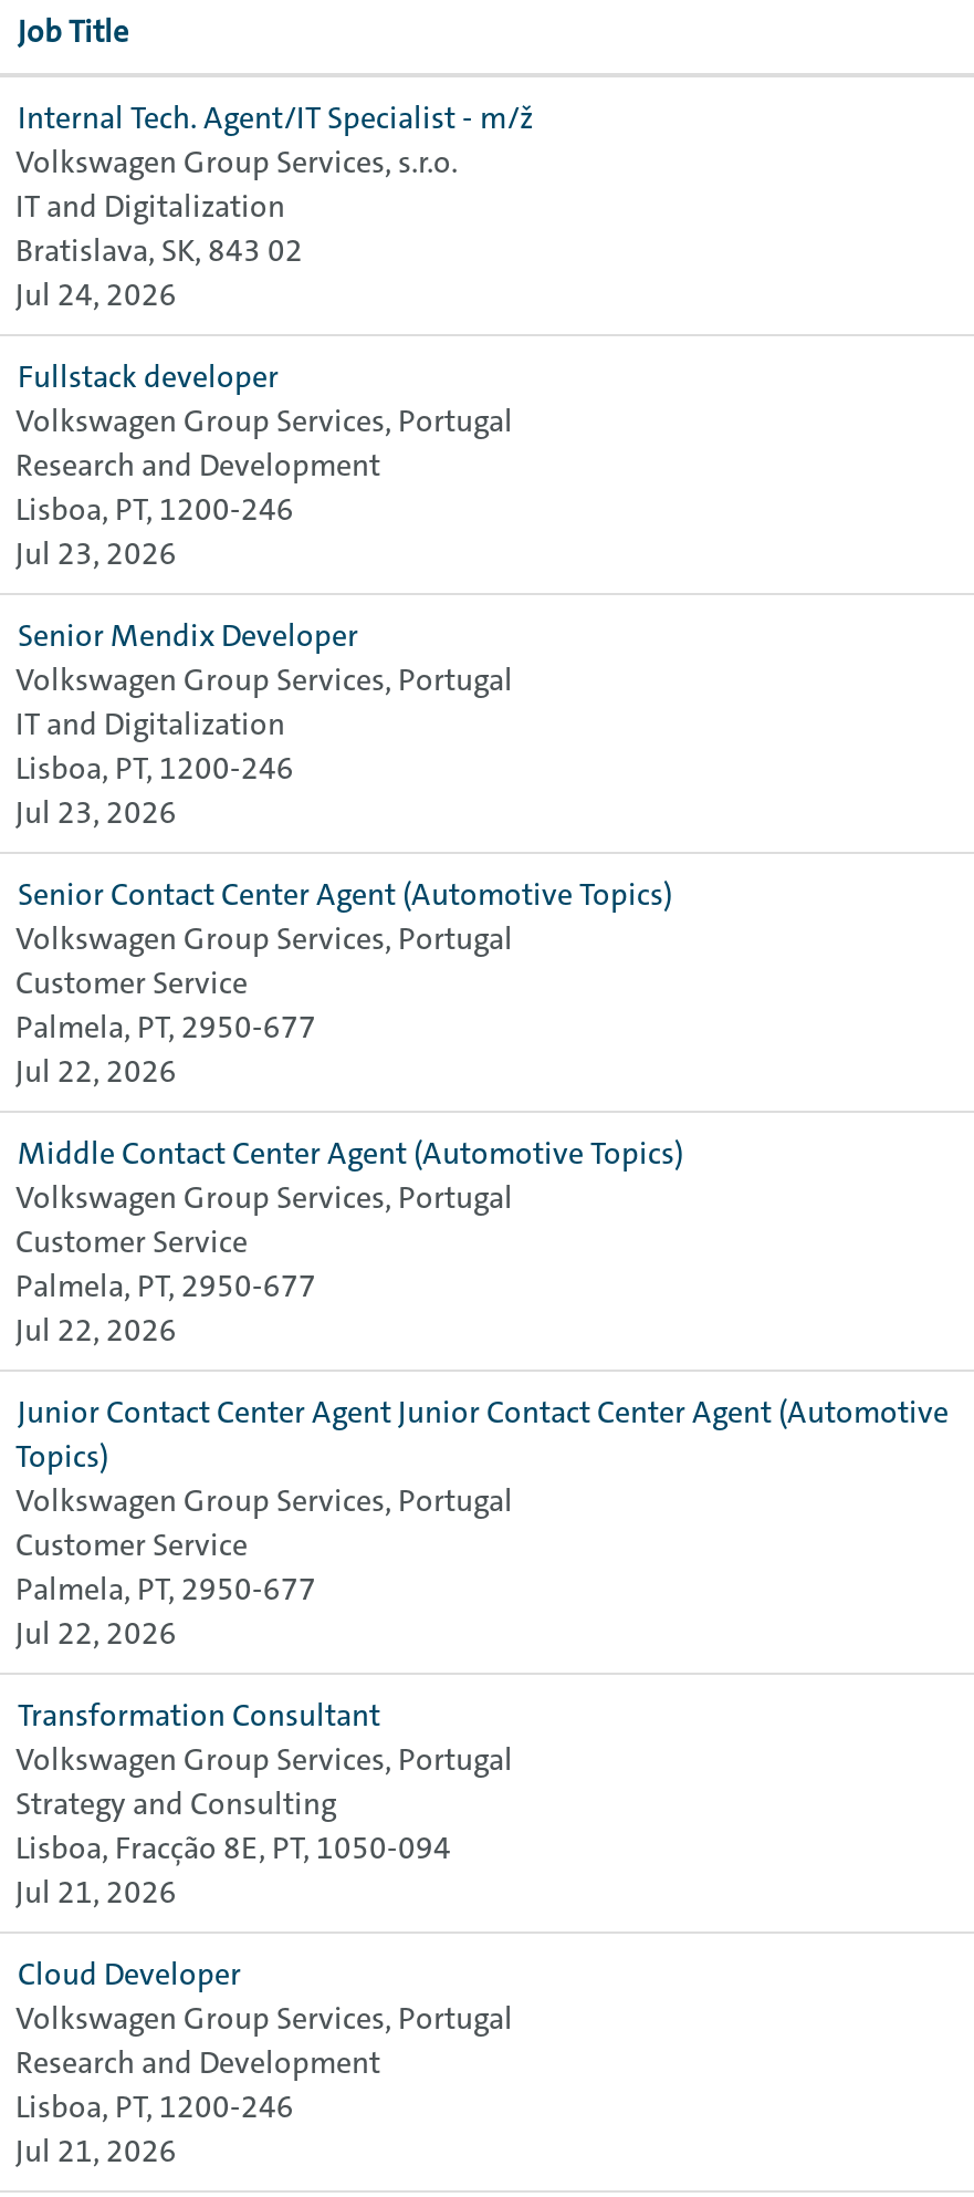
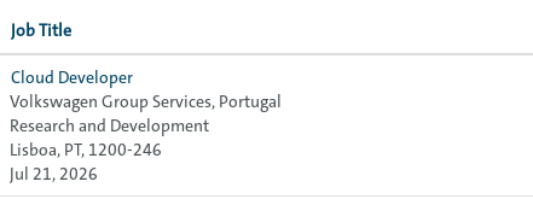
- Internal Tech. Agent/IT Specialist - m/ž
- Volkswagen Group Services, s.r.o.
- IT and Digitalization
- Bratislava, SK, 843 02
- Jul 24, 2026
- Fullstack developer
- Volkswagen Group Services, Portugal
- Research and Development
- Lisboa, PT, 1200-246
- Jul 23, 2026
- Senior Mendix Developer
- Volkswagen Group Services, Portugal
- IT and Digitalization
- Lisboa, PT, 1200-246
- Jul 23, 2026
- Senior Contact Center Agent (Automotive Topics)
- Volkswagen Group Services, Portugal
- Customer Service
- Palmela, PT, 2950-677
- Jul 22, 2026
- Middle Contact Center Agent (Automotive Topics)
- Volkswagen Group Services, Portugal
- Customer Service
- Palmela, PT, 2950-677
- Jul 22, 2026
- Junior Contact Center Agent Junior Contact Center Agent (Automotive
- Topics)
- Volkswagen Group Services, Portugal
- Customer Service
- Palmela, PT, 2950-677
- Jul 22, 2026
- Transformation Consultant
- Volkswagen Group Services, Portugal
- Strategy and Consulting
- Lisboa, Fracção 8E, PT, 1050-094
- Jul 21, 2026
